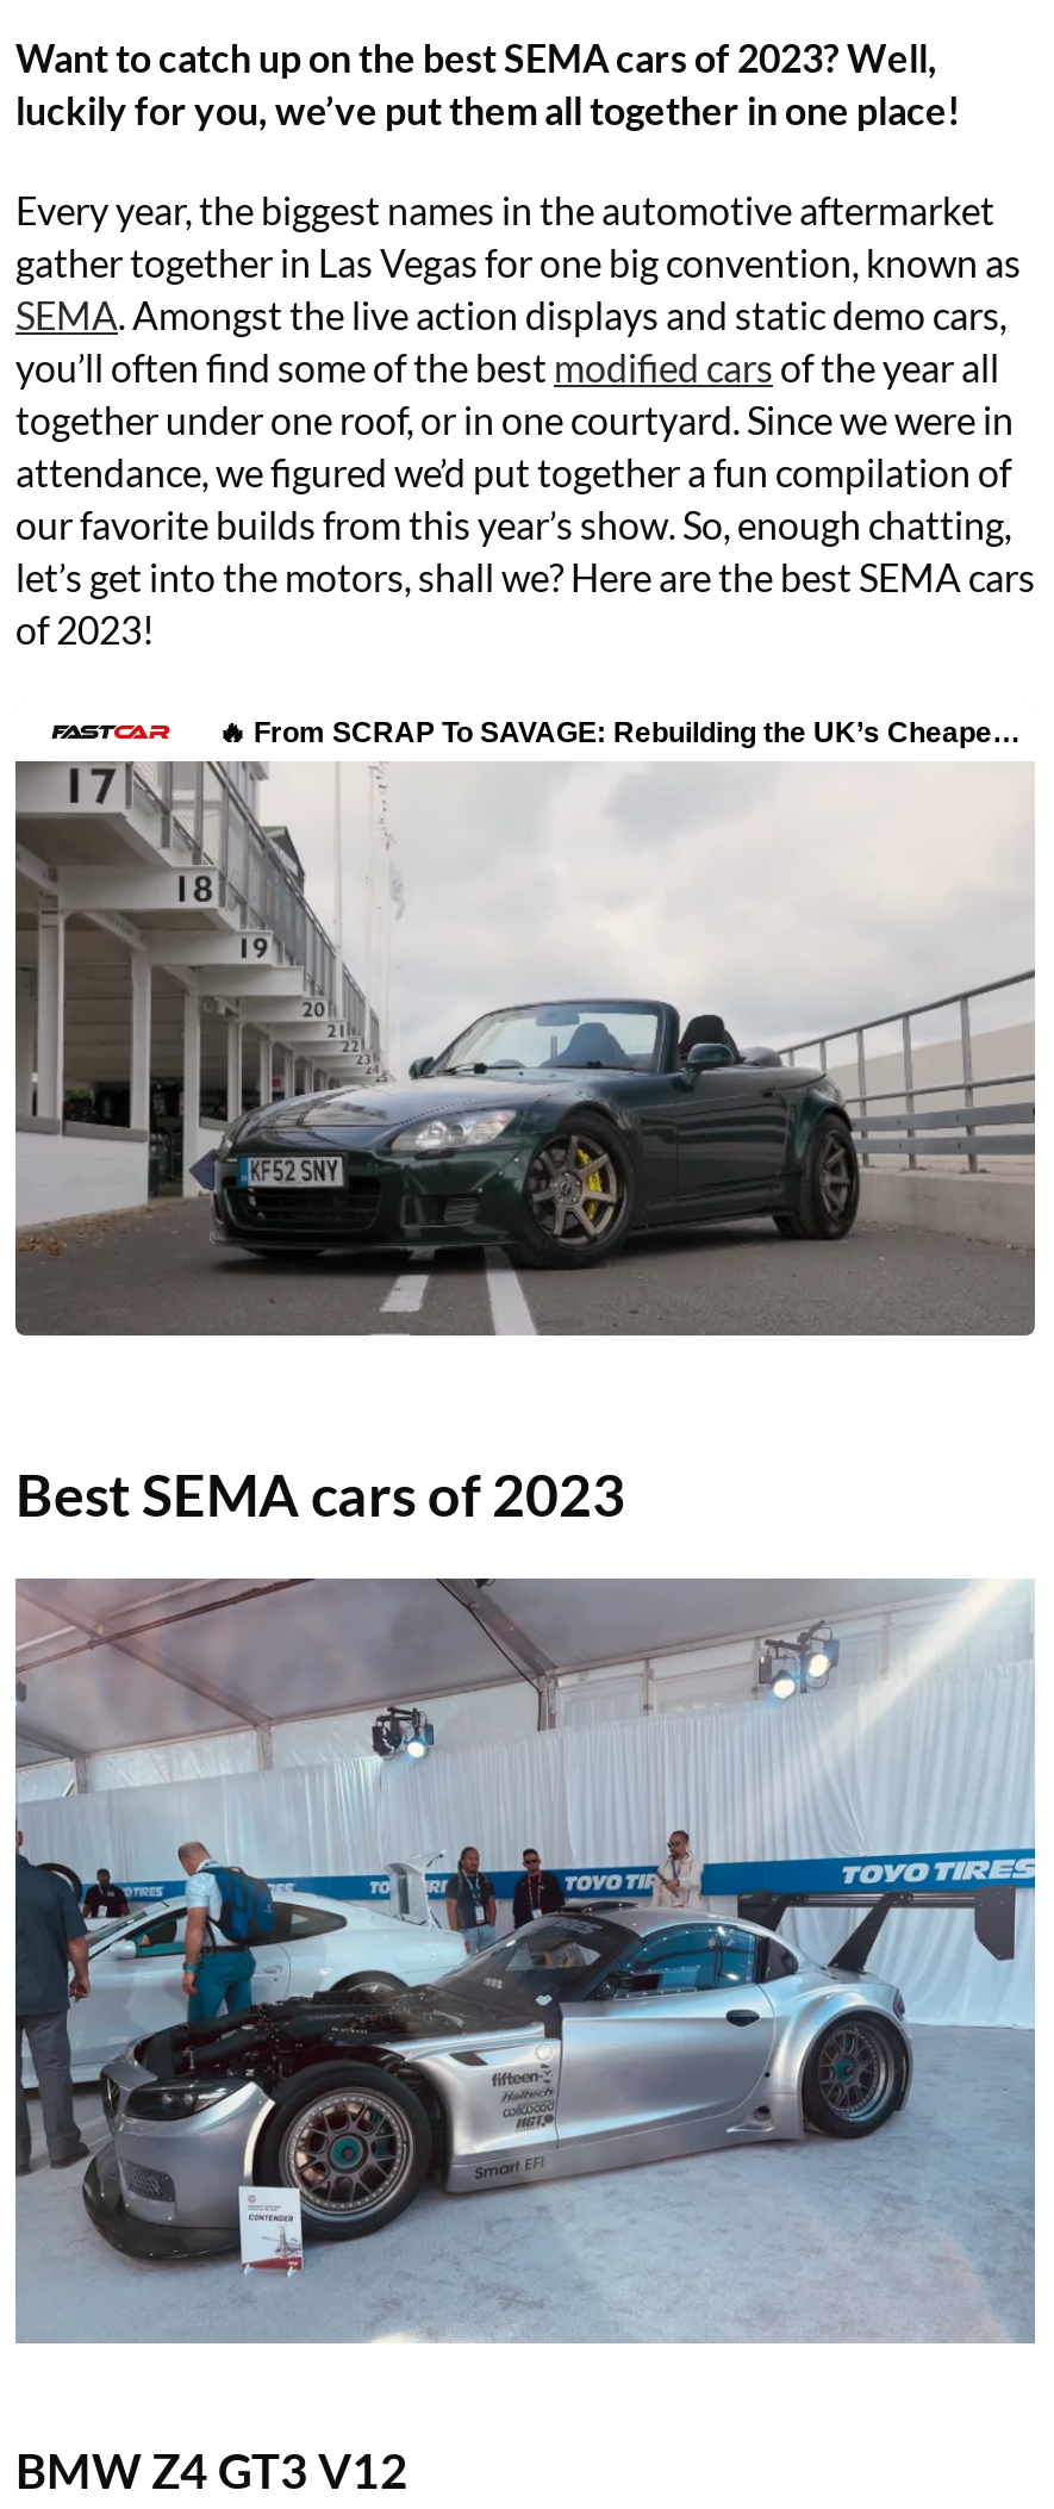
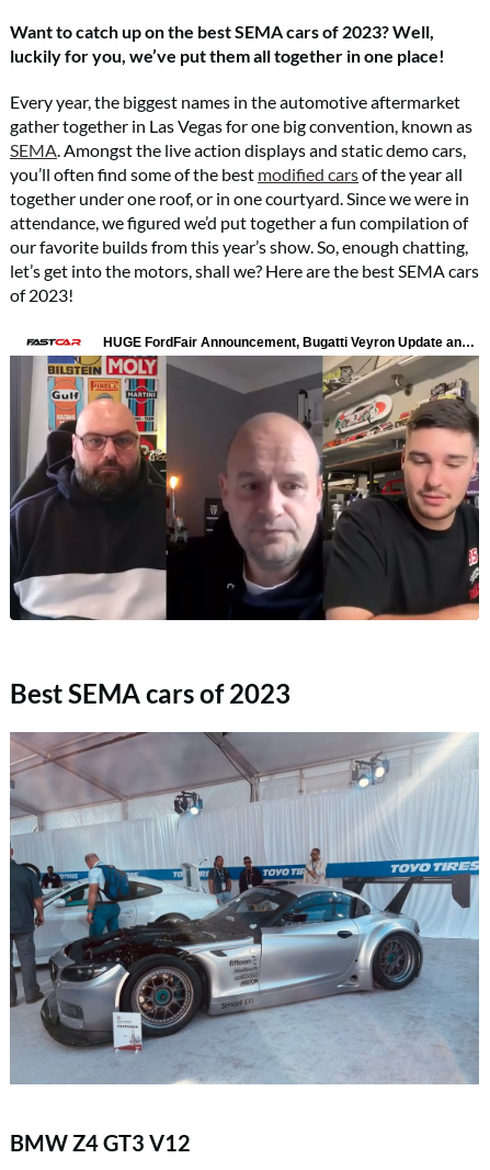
- [image]
+ [image]
